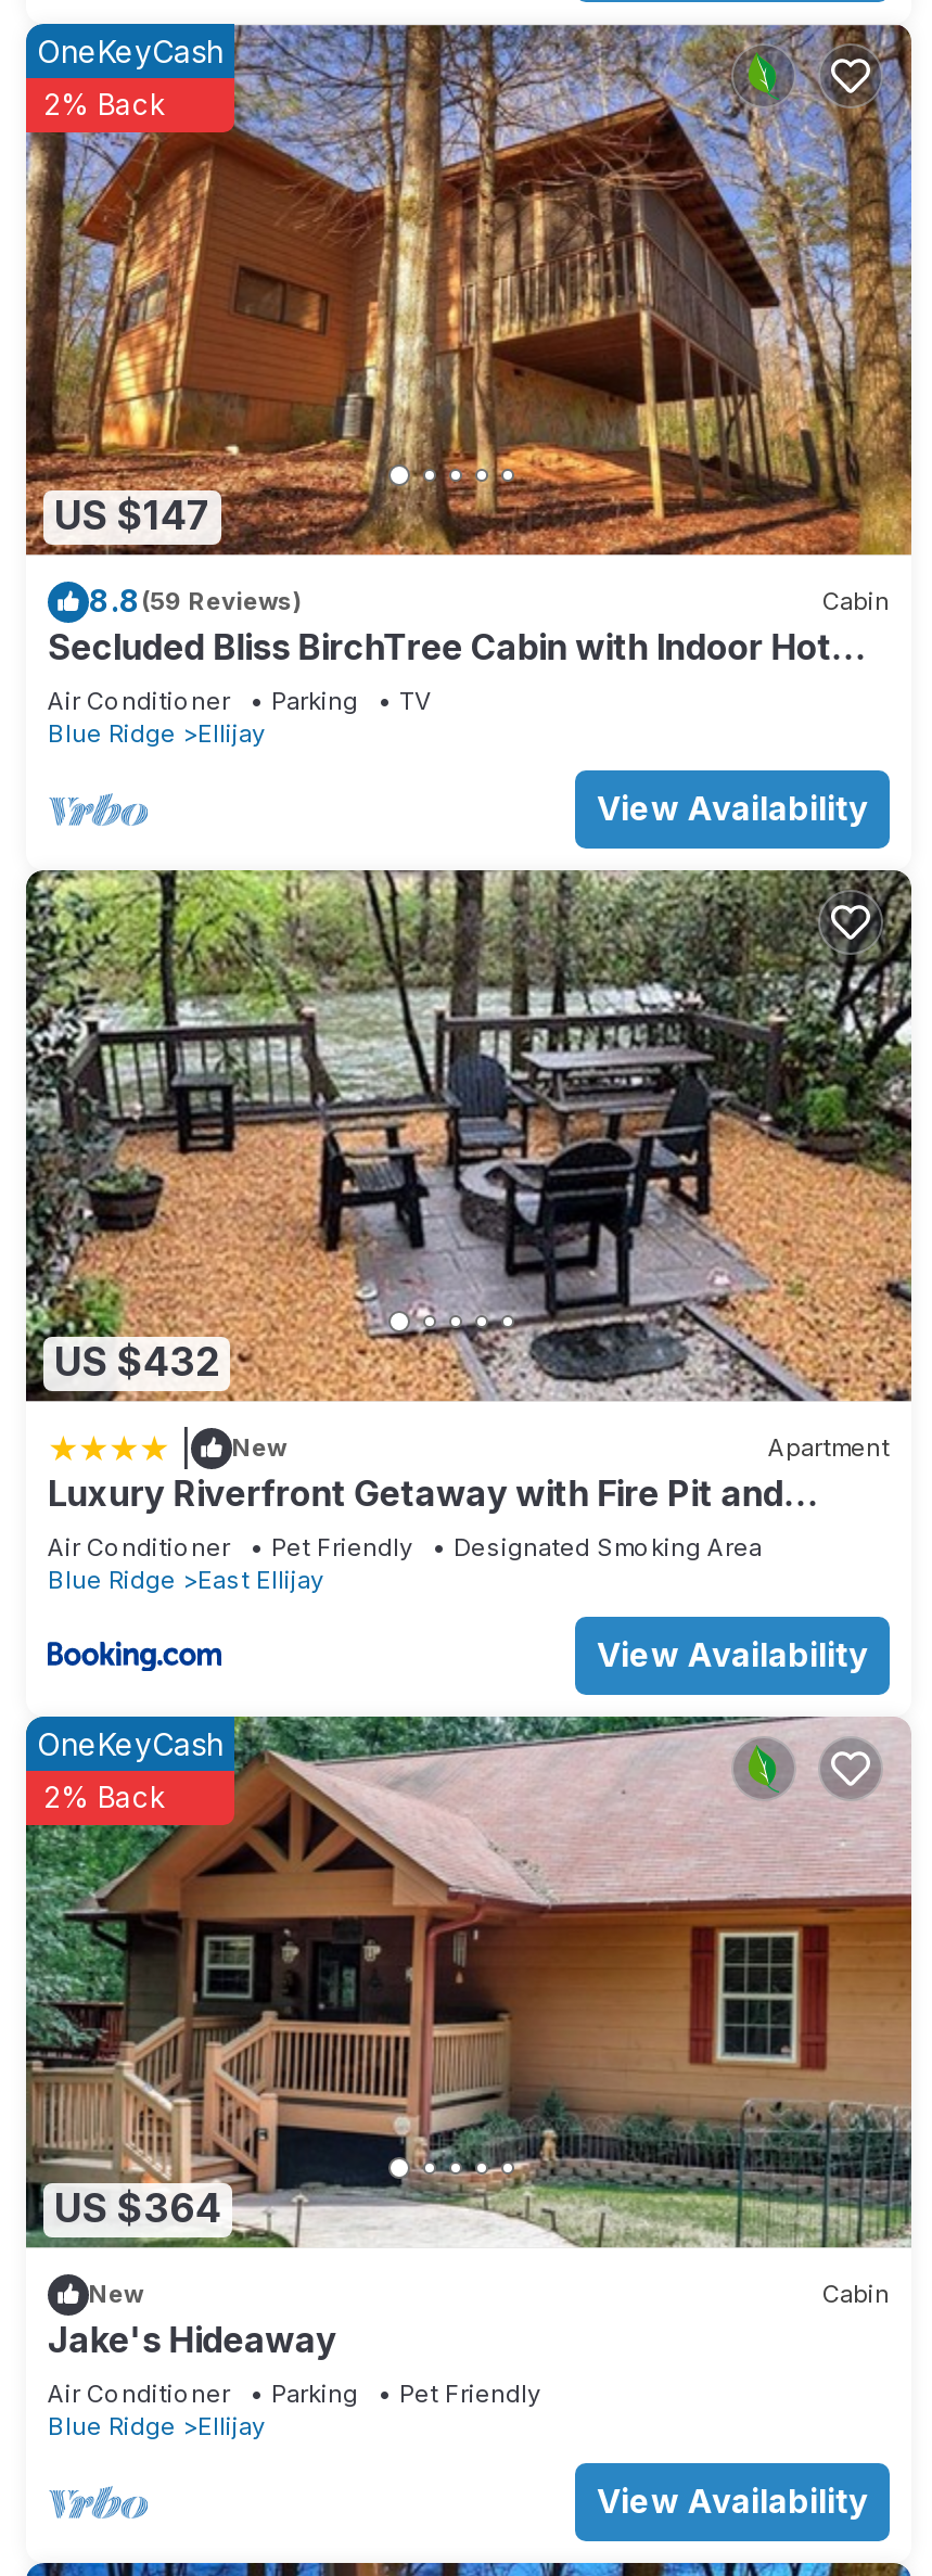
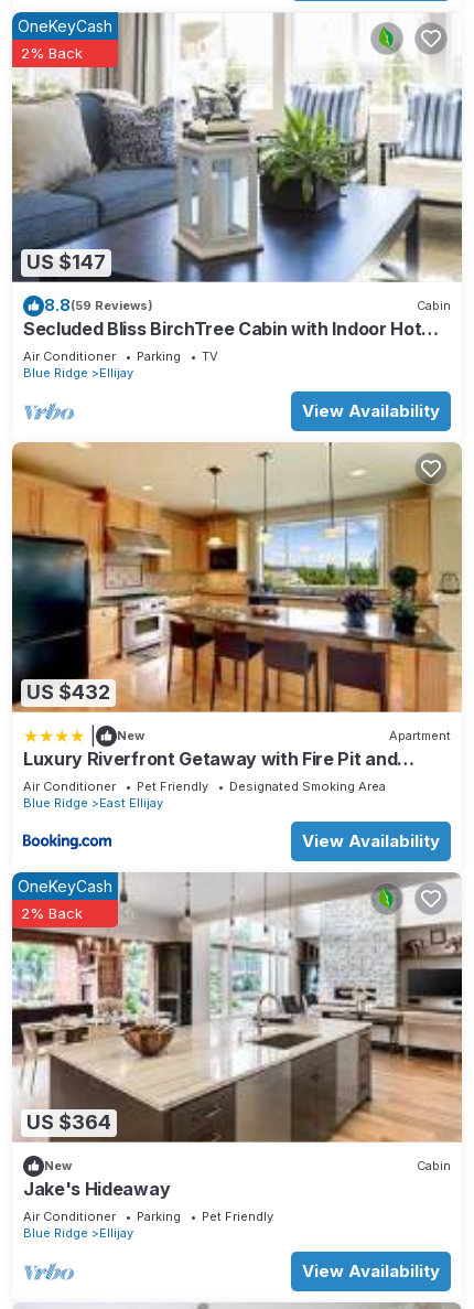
- [image]
+ [image]

- [image]
+ [image]

- [image]
+ [image]
